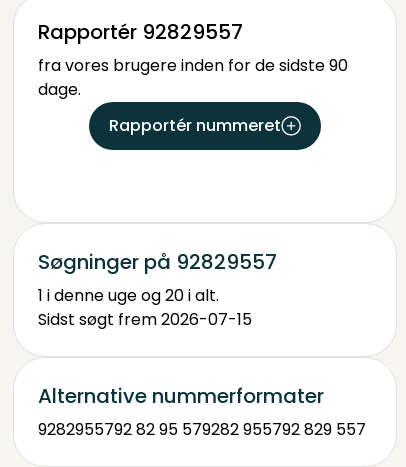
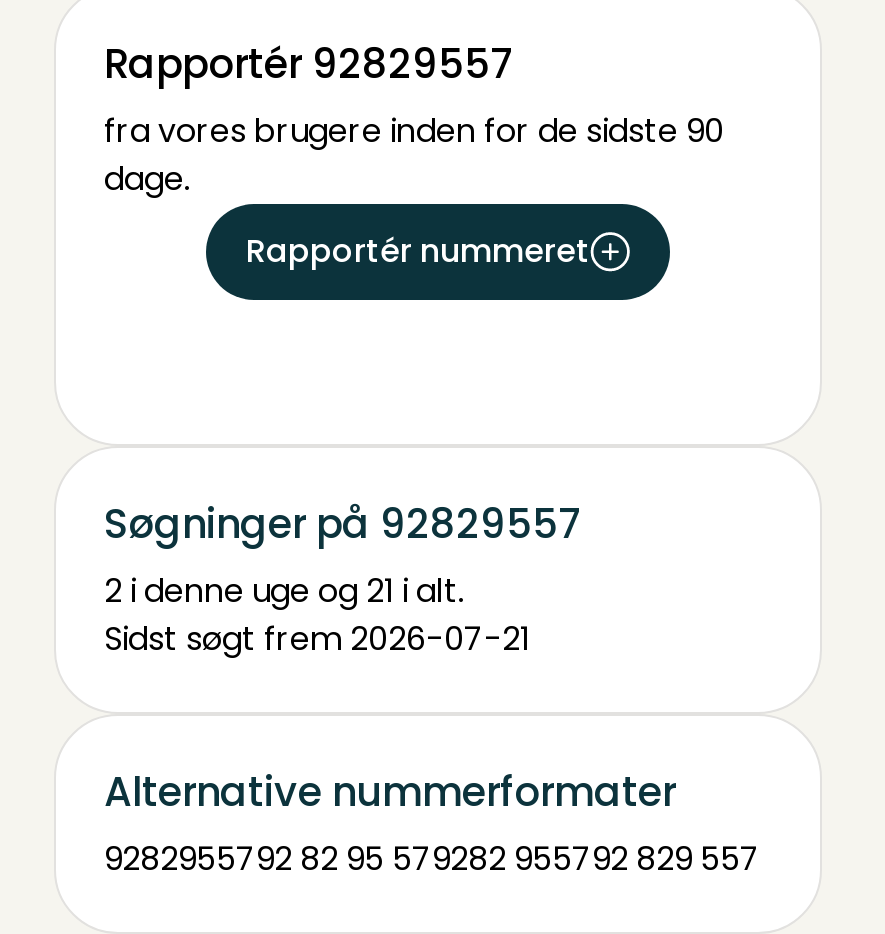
- 1 i denne uge og 20 i alt.
+ 2 i denne uge og 21 i alt.

- Sidst søgt frem 2026-07-15
+ Sidst søgt frem 2026-07-21
